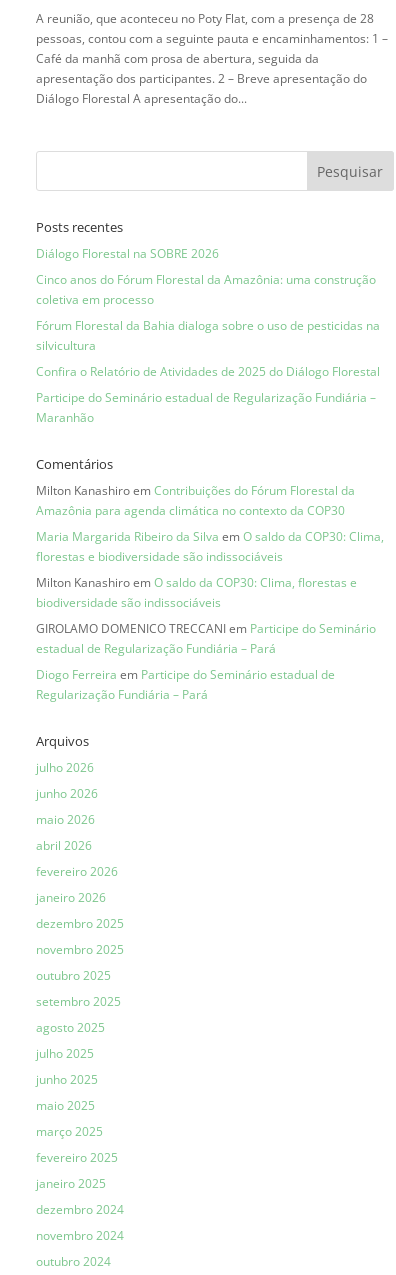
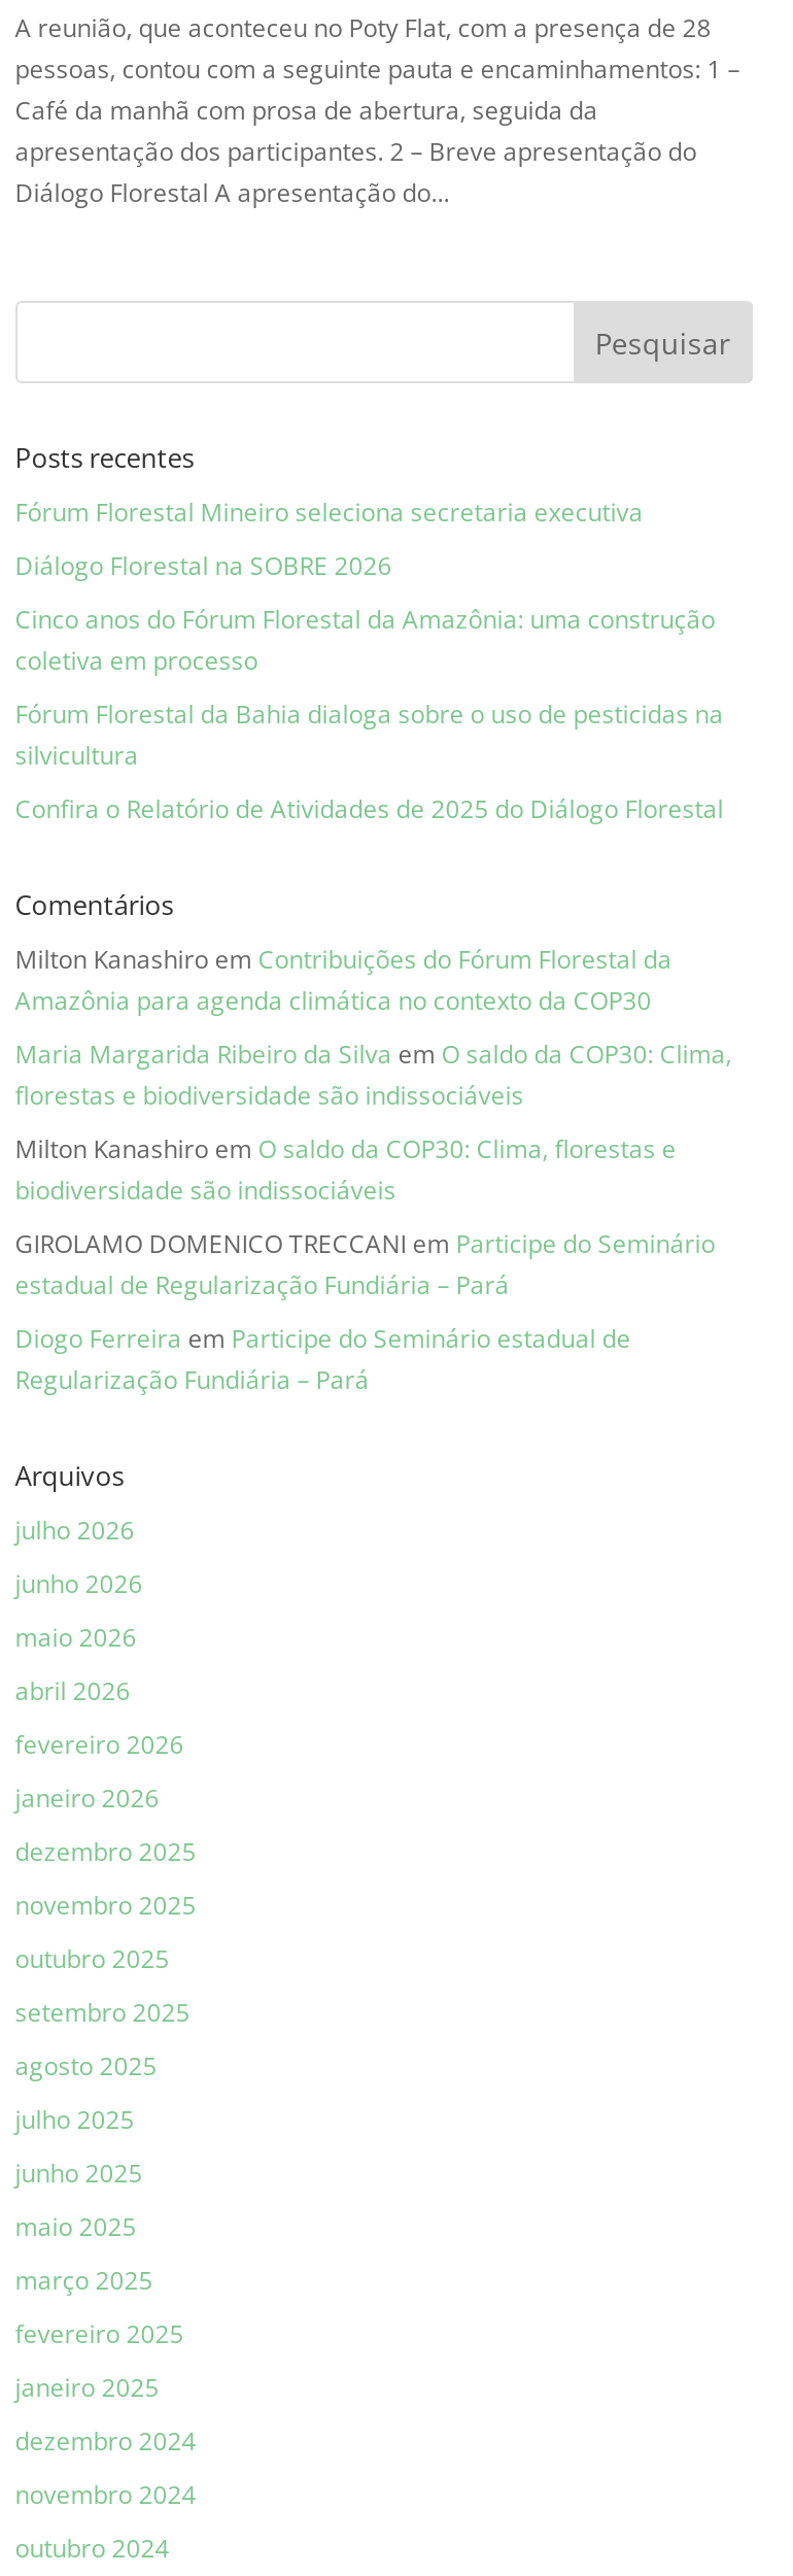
+ Fórum Florestal Mineiro seleciona secretaria executiva

moved down: Diálogo Florestal na SOBRE 2026 | Cinco anos do Fórum Florestal da Amazônia: uma construção | coletiva em processo | Fórum Florestal da Bahia dialoga sobre o uso de pesticidas na | silvicultura | Confira o Relatório de Atividades de 2025 do Diálogo Florestal

- Participe do Seminário estadual de Regularização Fundiária –
- Maranhão
